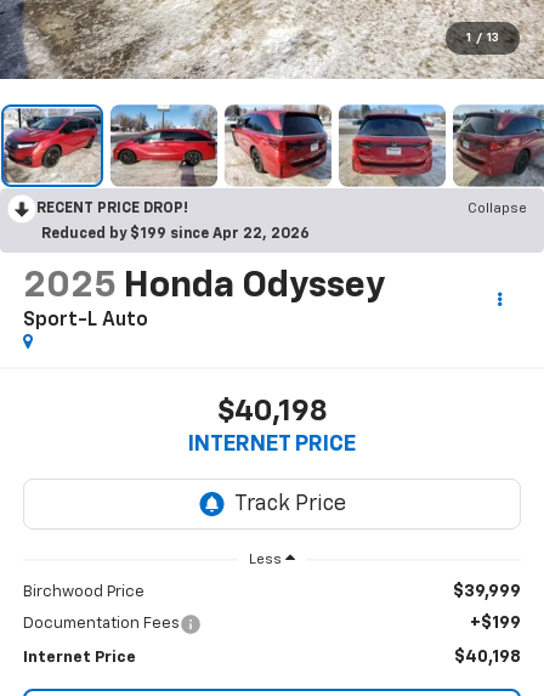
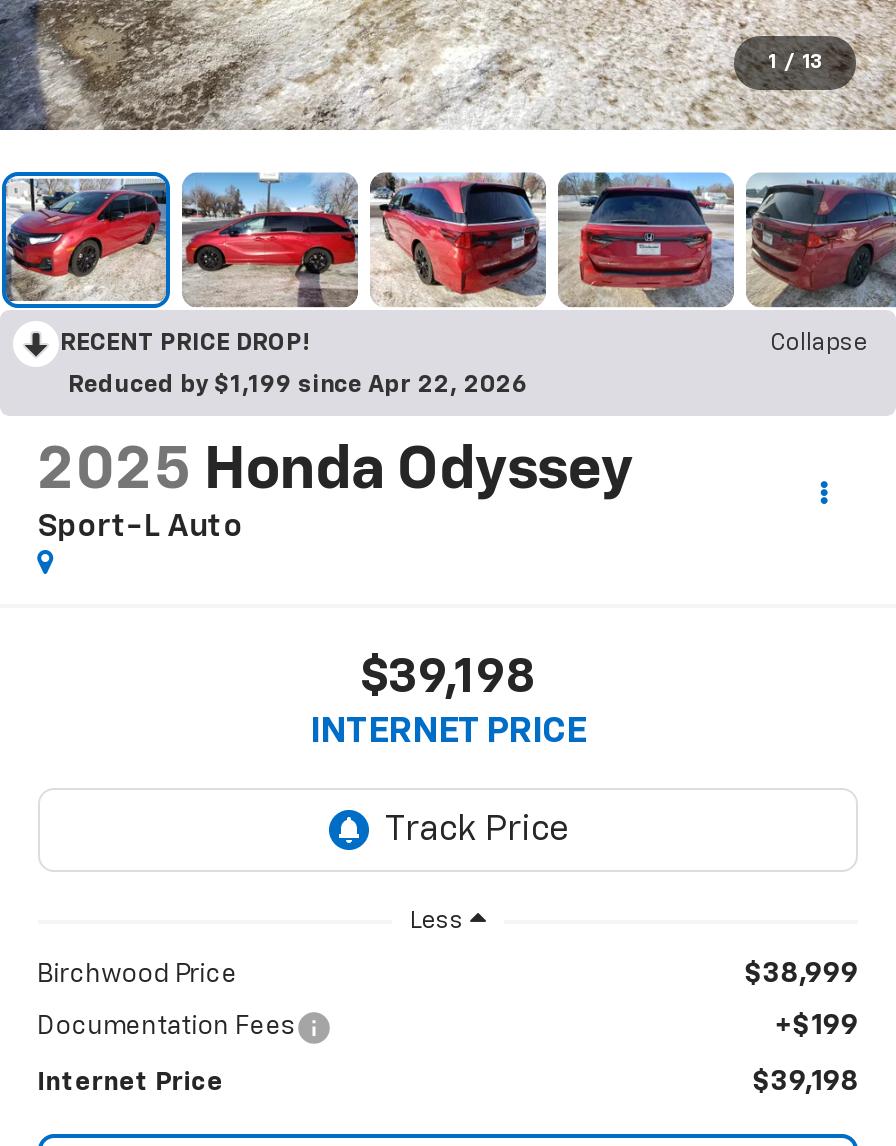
- Reduced by $199 since Apr 22, 2026
+ Reduced by $1,199 since Apr 22, 2026

- $40,198
+ $39,198

- $39,999
+ $38,999

- $40,198
+ $39,198
